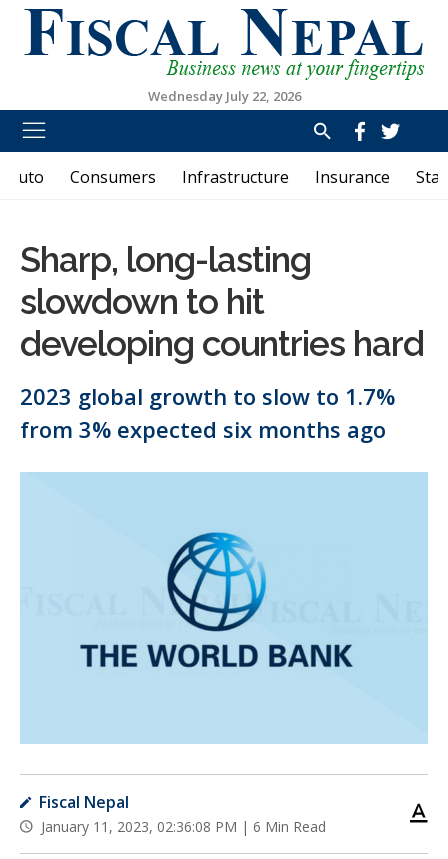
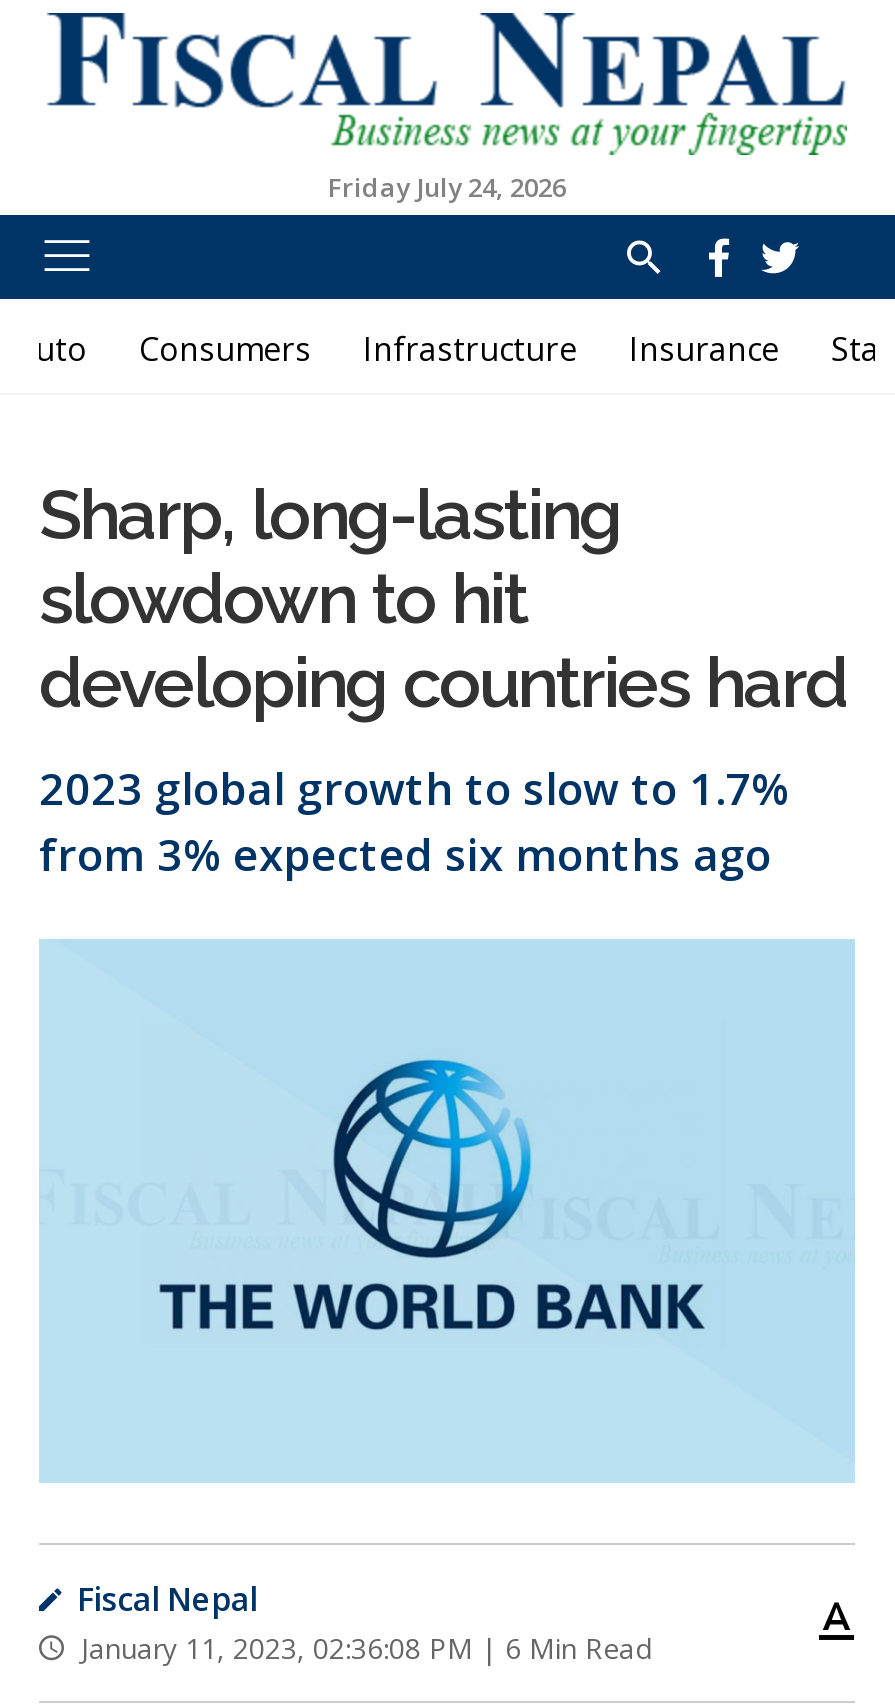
- Wednesday July 22, 2026
+ Friday July 24, 2026
